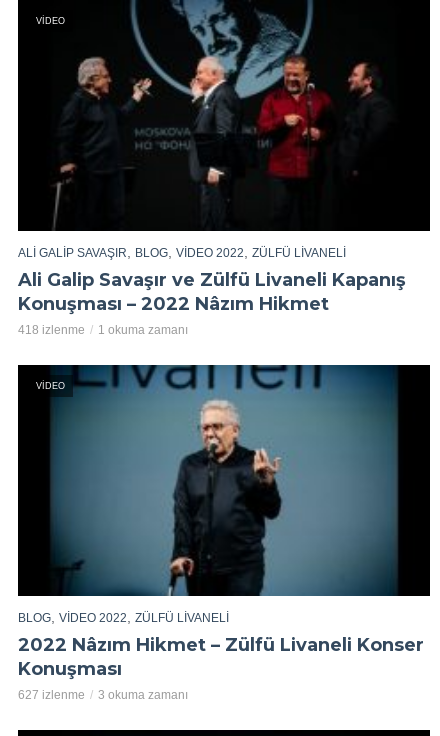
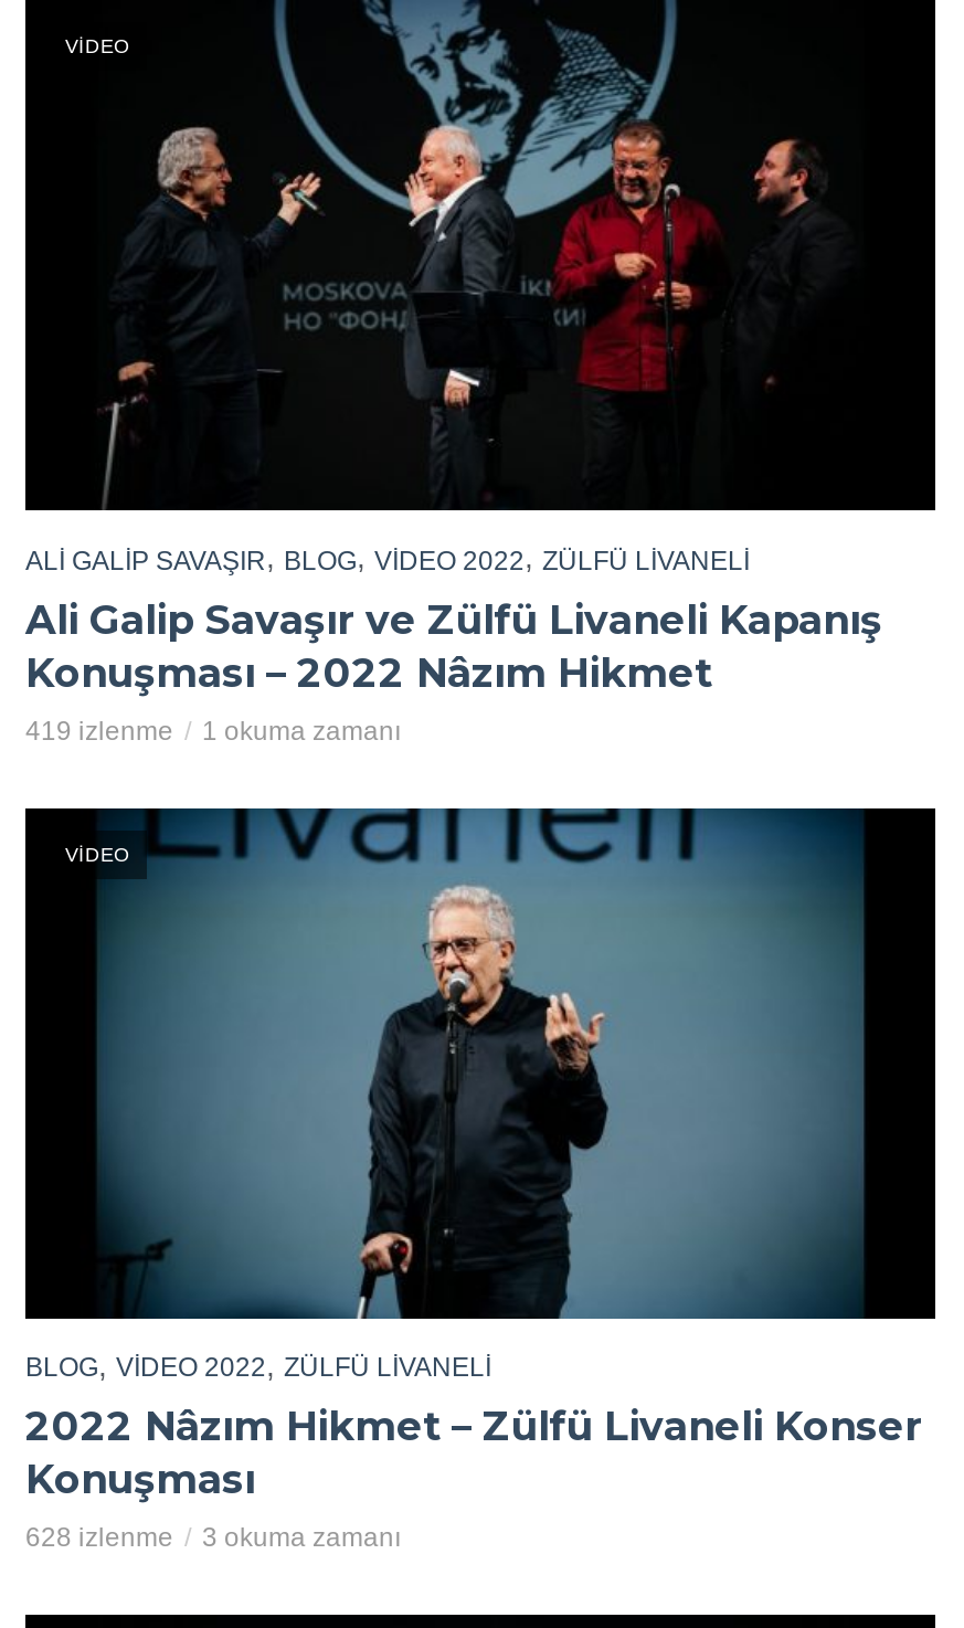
- 418 izlenme 1 okuma zamanı
+ 419 izlenme 1 okuma zamanı

- 627 izlenme 3 okuma zamanı
+ 628 izlenme 3 okuma zamanı
